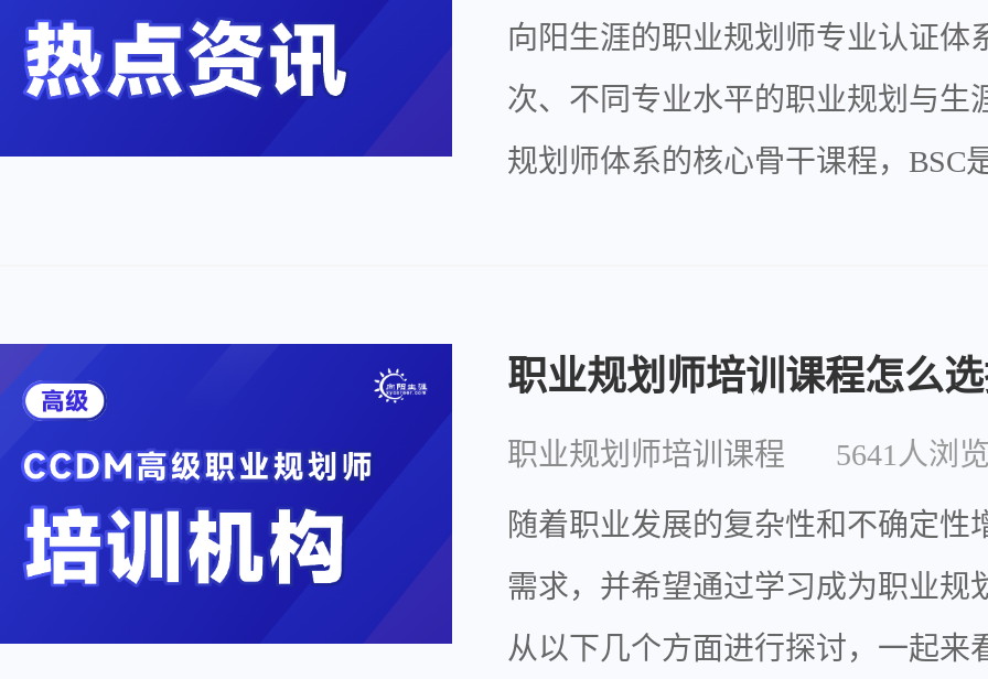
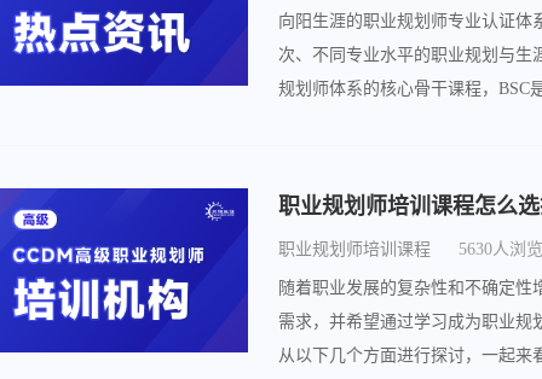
- 职业规划师培训课程 5641人浏览
+ 职业规划师培训课程 5630人浏览
